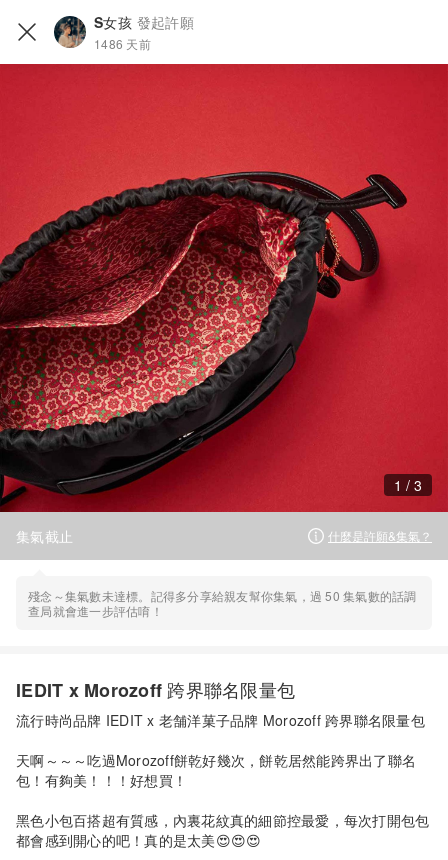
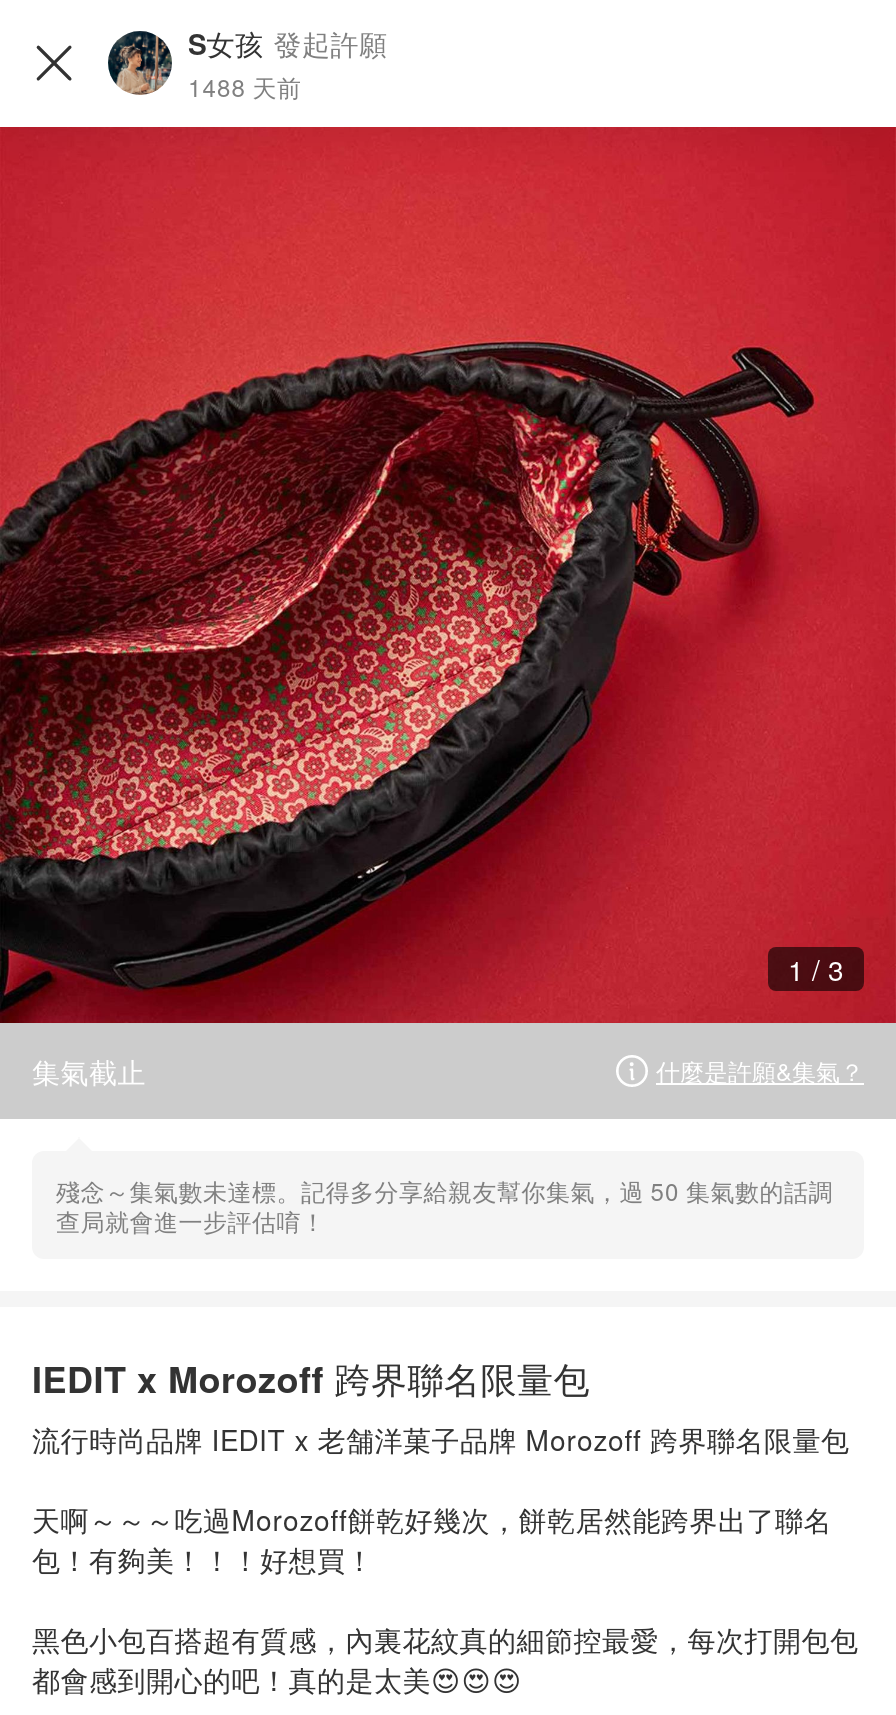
- 1486 天前
+ 1488 天前
